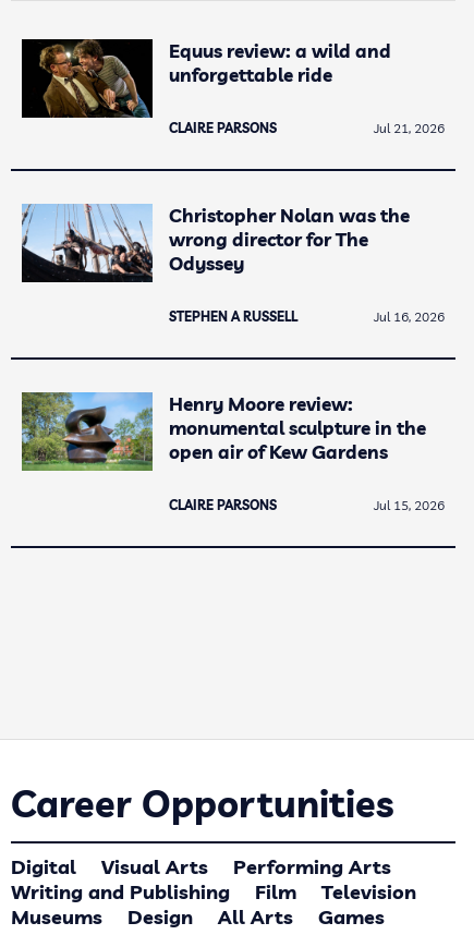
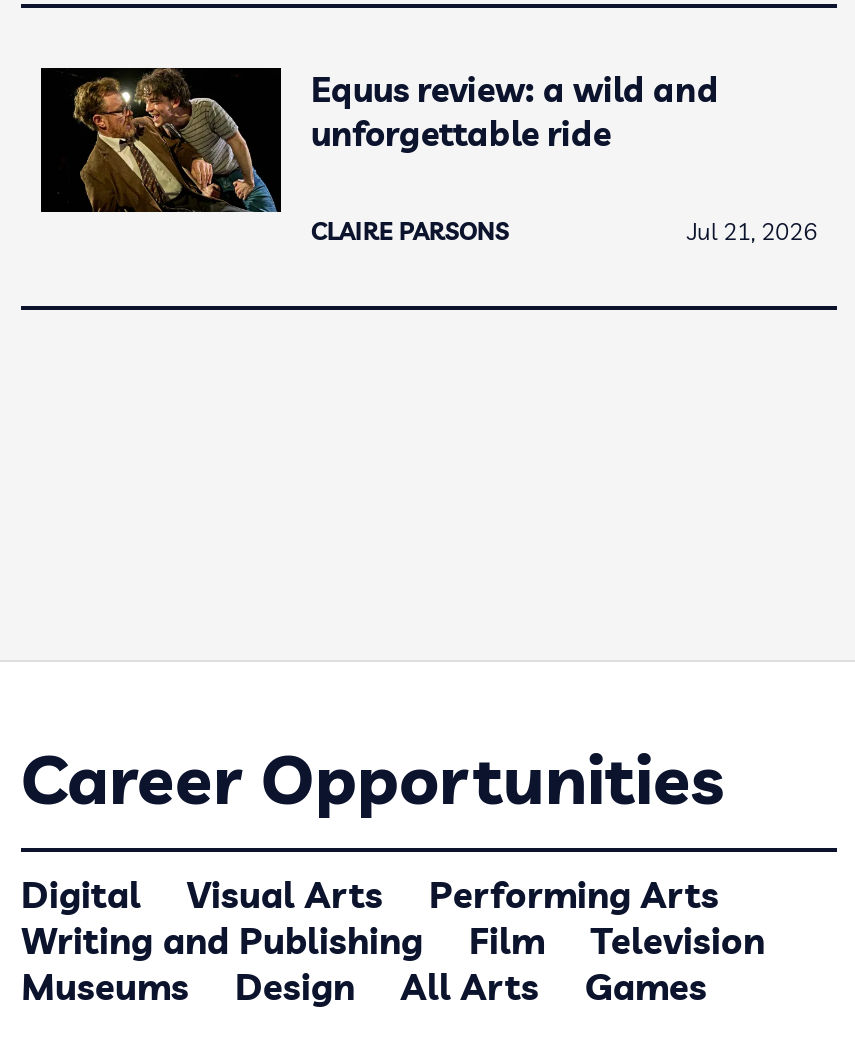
- [image]
- Christopher Nolan was the
- wrong director for The
- Odyssey
- STEPHEN A RUSSELL
- Jul 16, 2026

- [image]
- Henry Moore review:
- monumental sculpture in the
- open air of Kew Gardens
- CLAIRE PARSONS
- Jul 15, 2026
